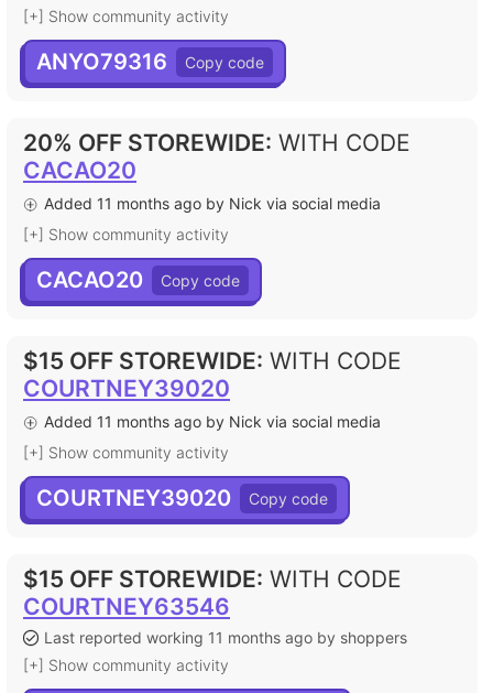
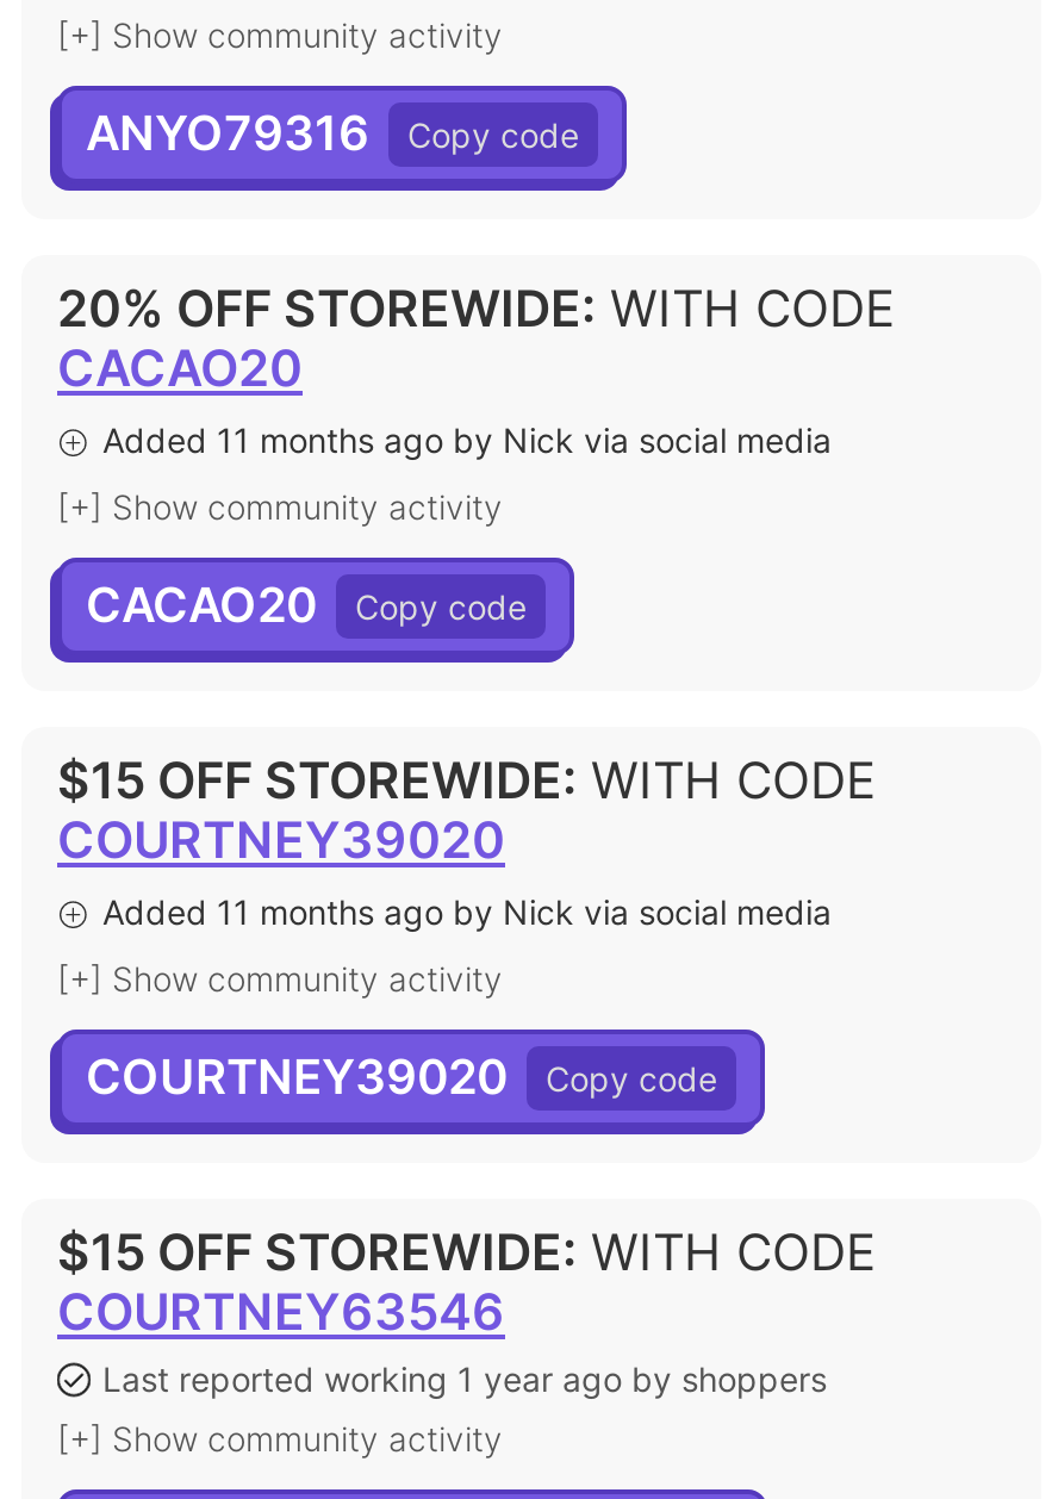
- Last reported working 11 months ago by shoppers
+ Last reported working 1 year ago by shoppers
